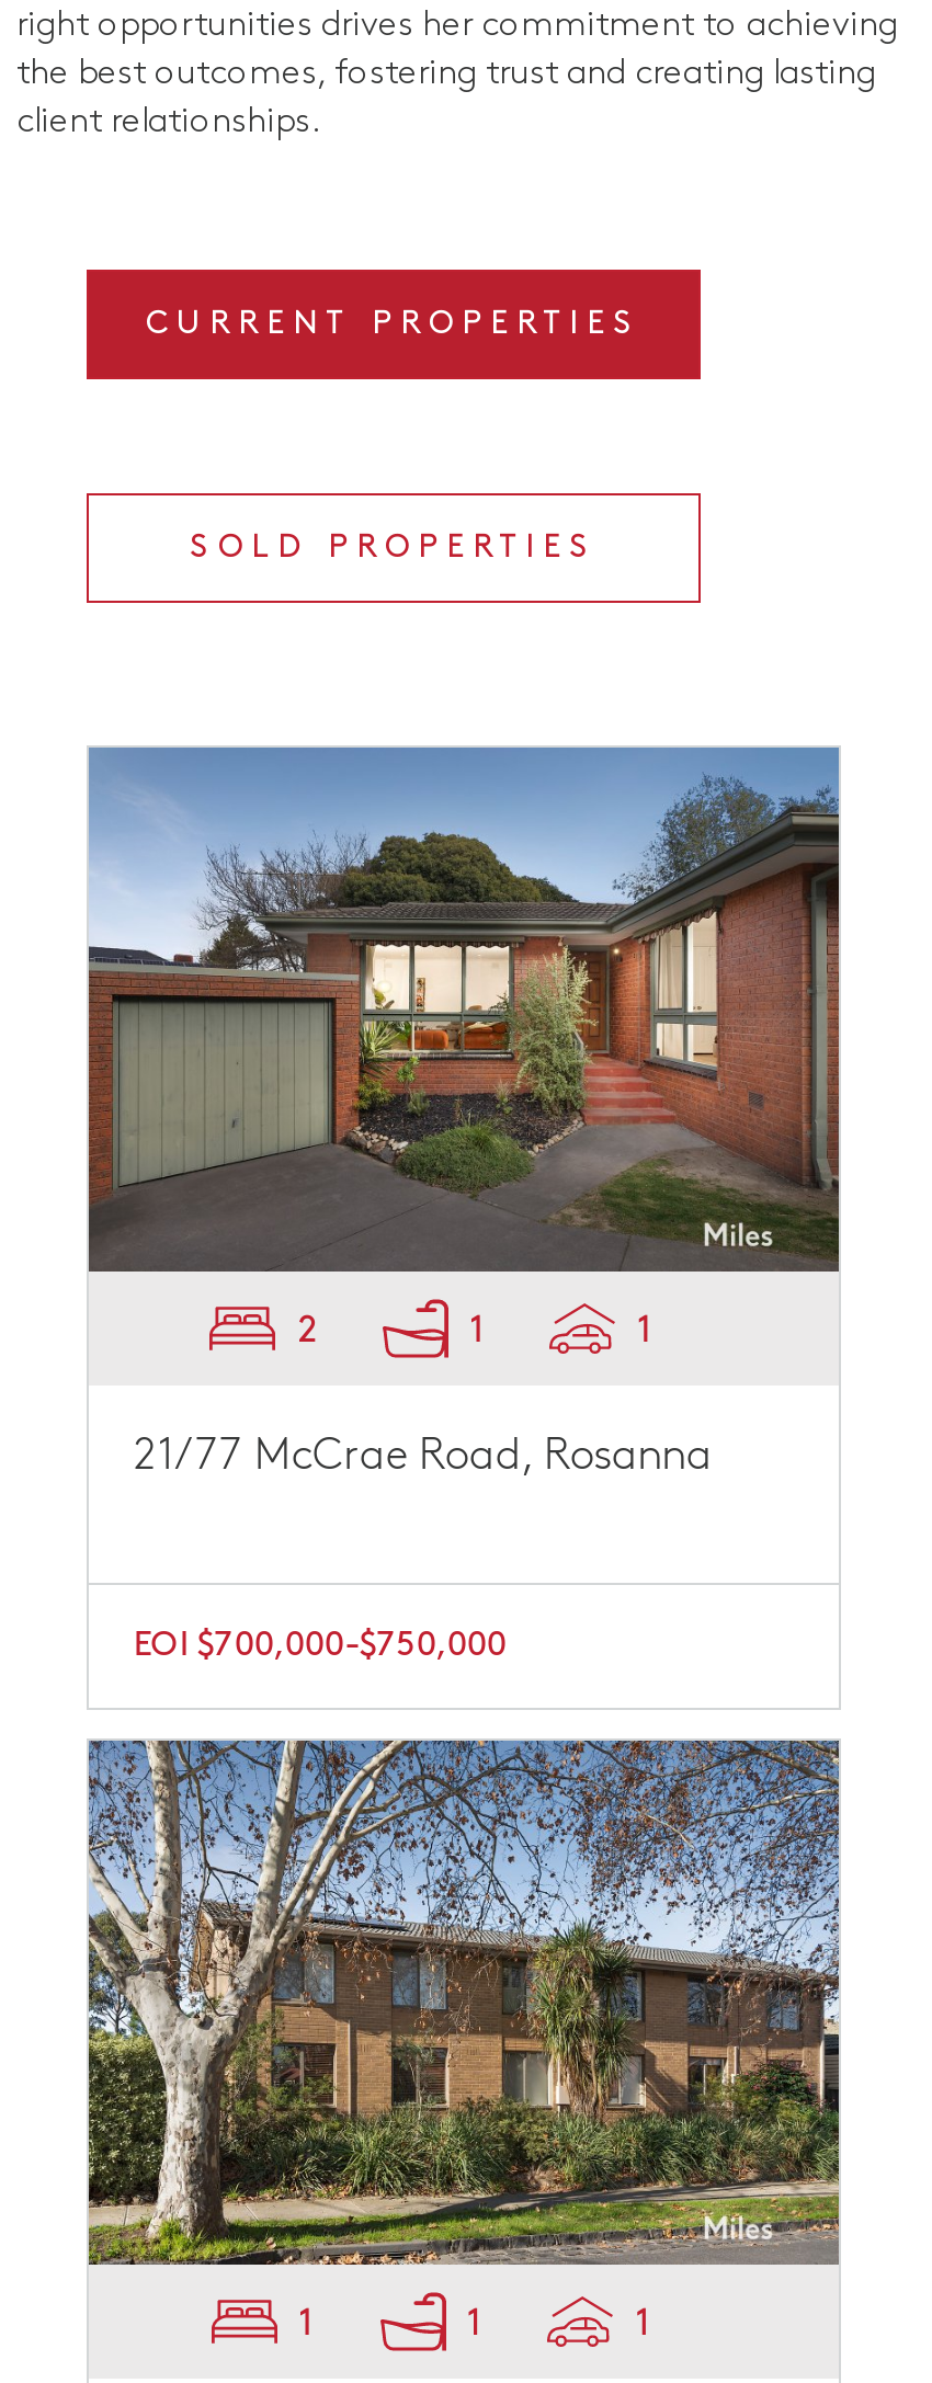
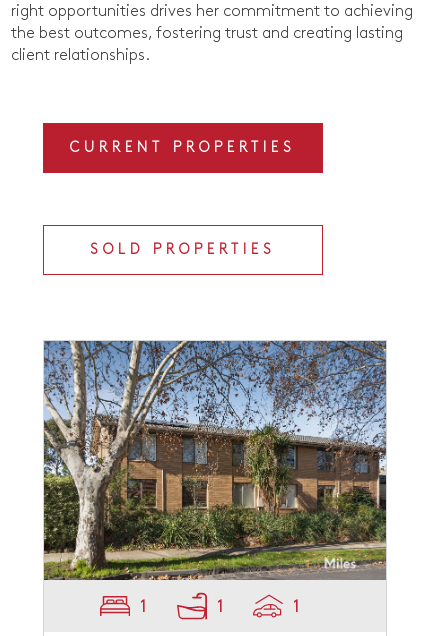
- [image]
- 2
- 1
- 1
- 21/77 McCrae Road, Rosanna

- EOI $700,000-$750,000
